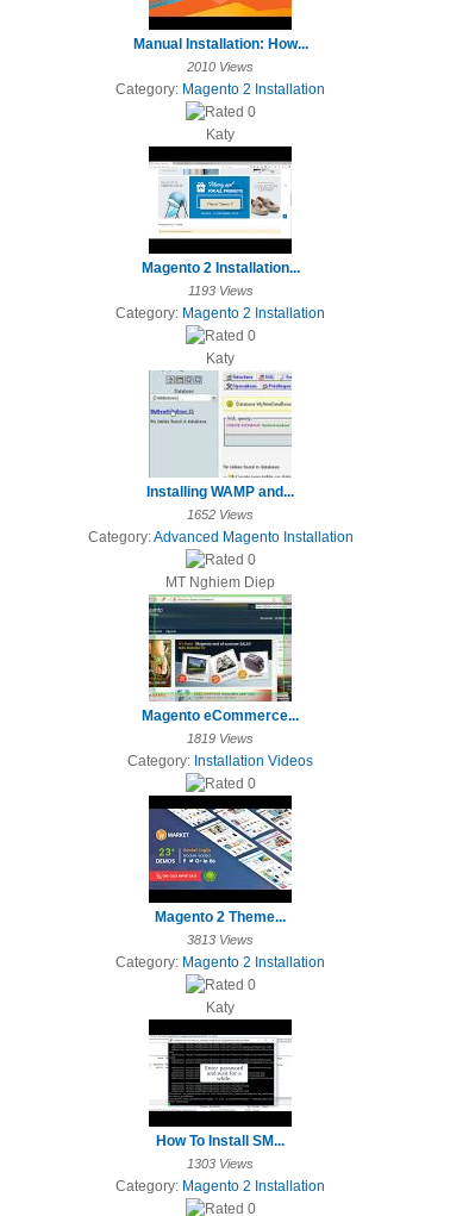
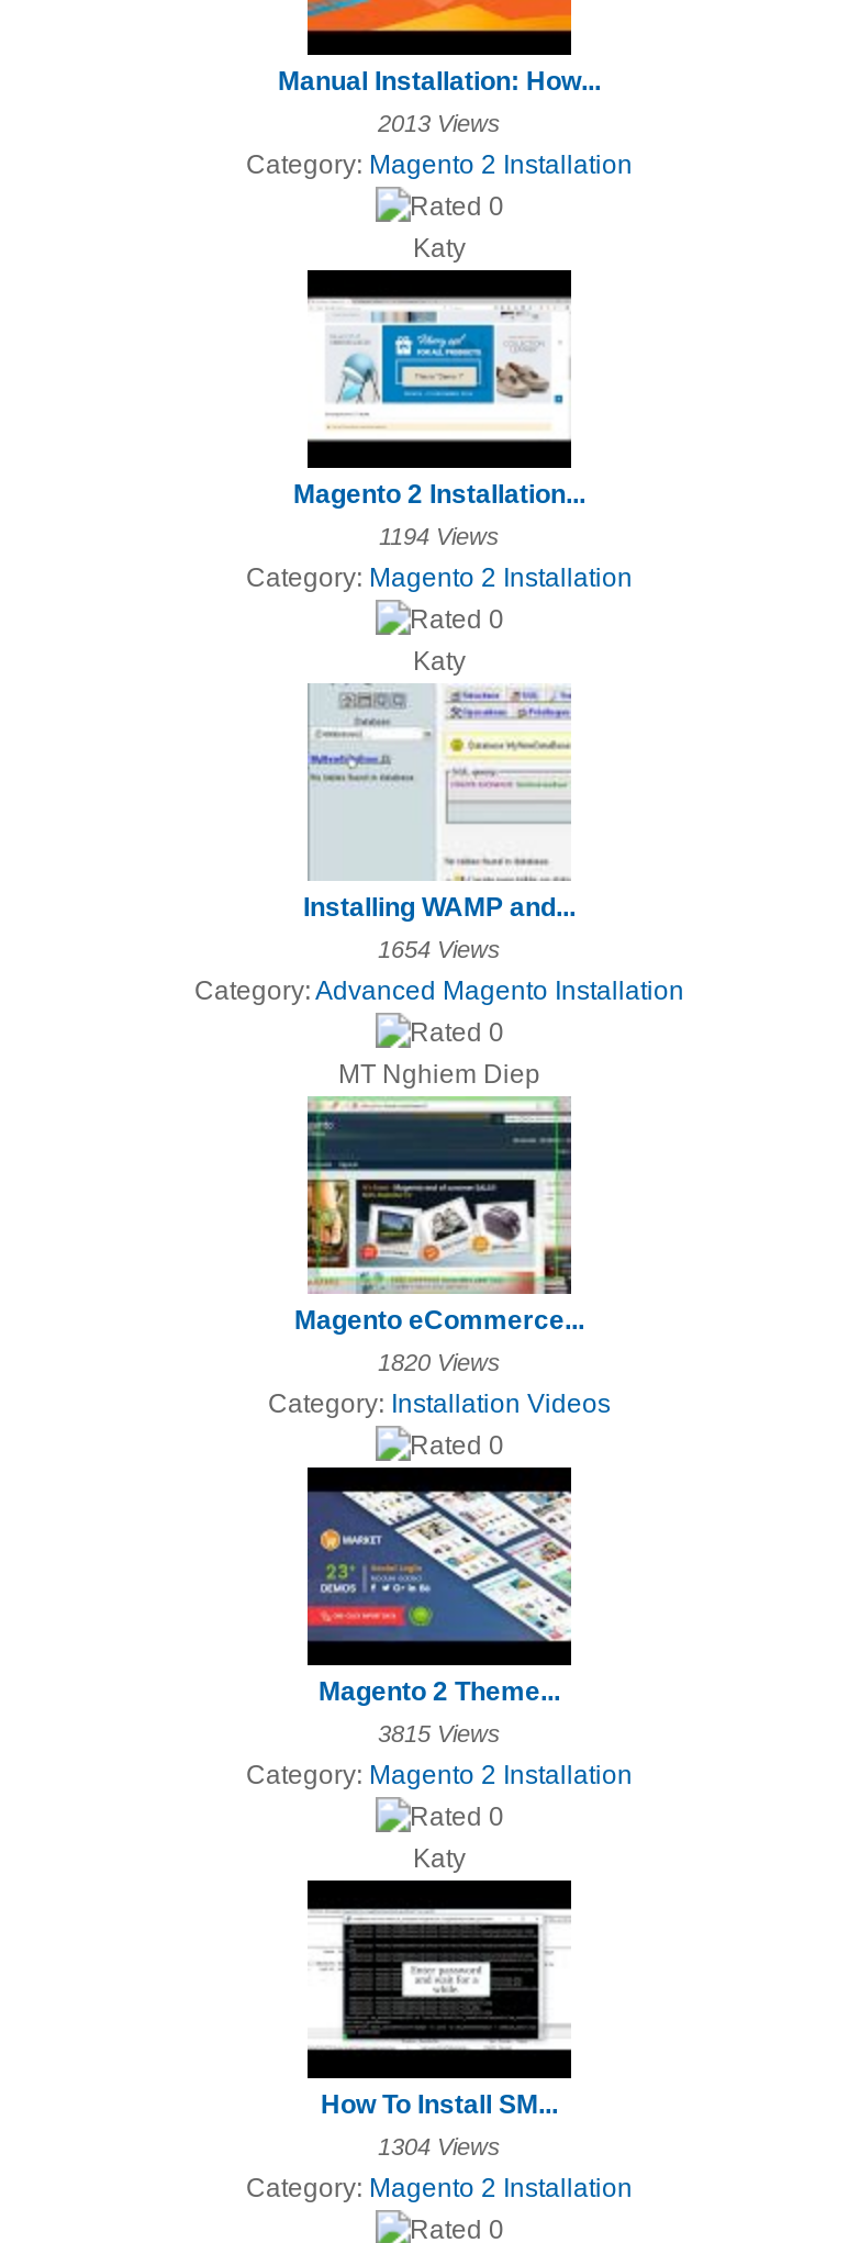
- 2010 Views
+ 2013 Views

- 1193 Views
+ 1194 Views

- 1652 Views
+ 1654 Views

- 1819 Views
+ 1820 Views

- 3813 Views
+ 3815 Views

- 1303 Views
+ 1304 Views
